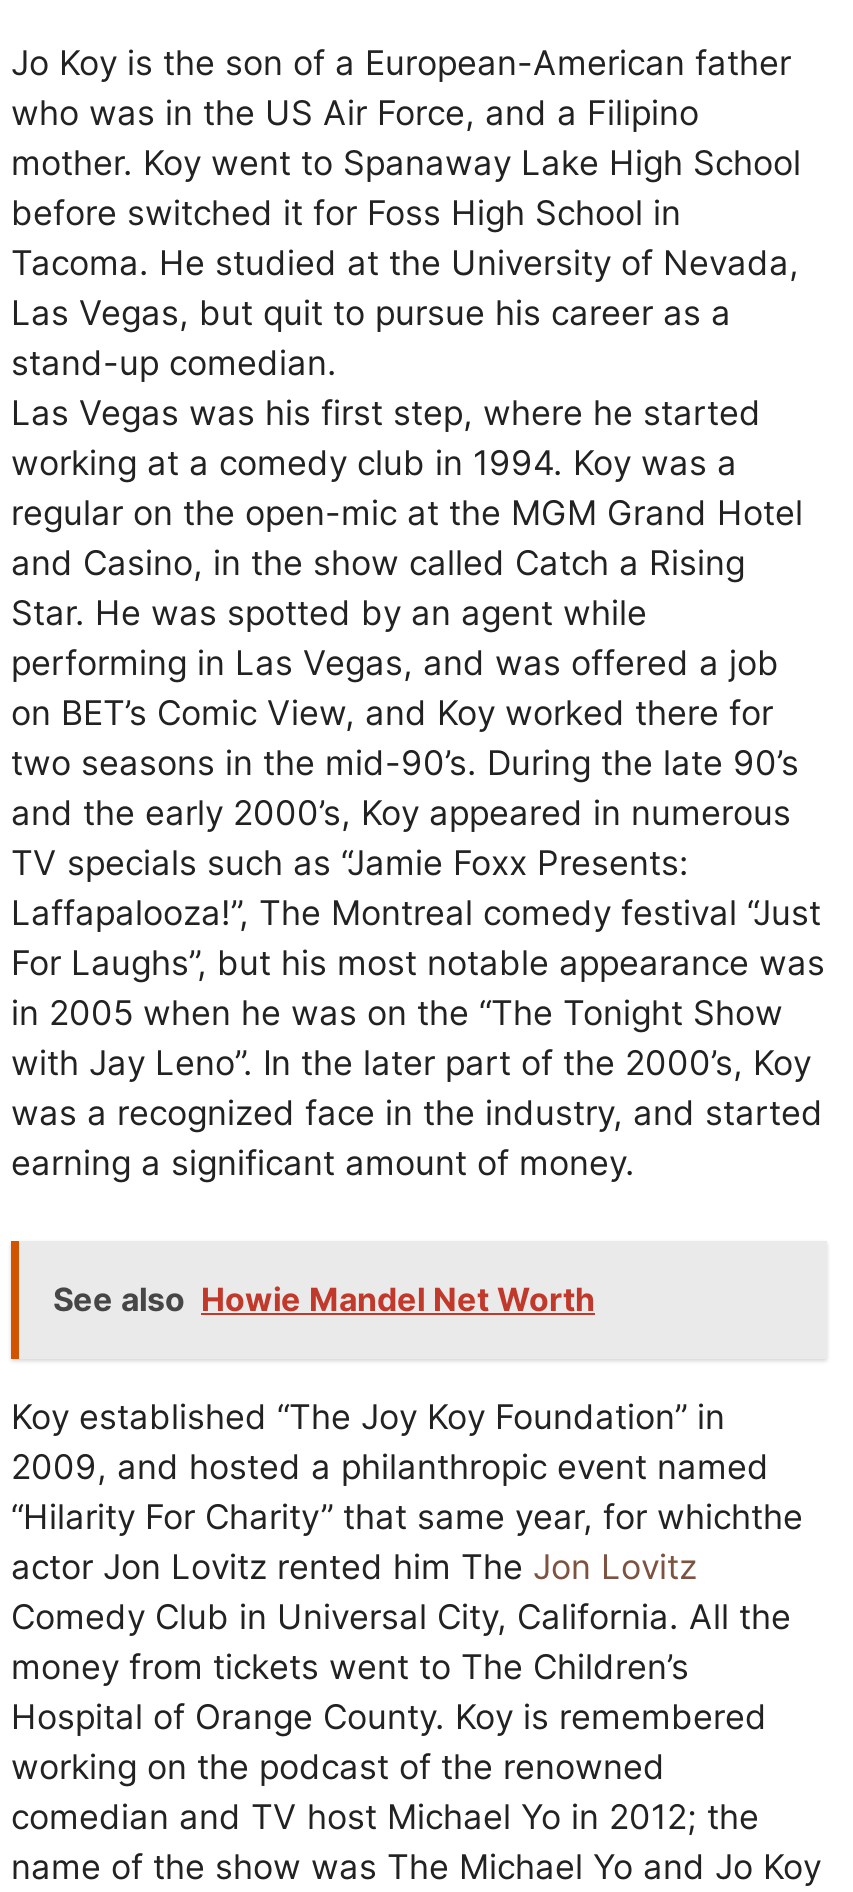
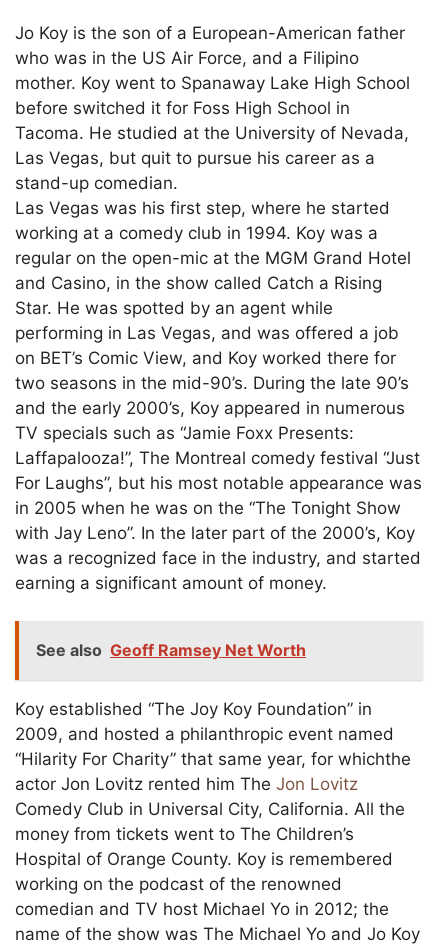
- See also Howie Mandel Net Worth
+ See also Geoff Ramsey Net Worth
